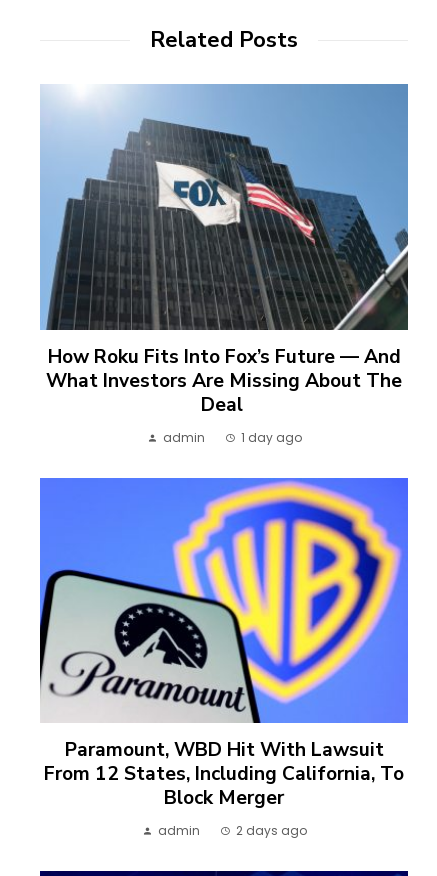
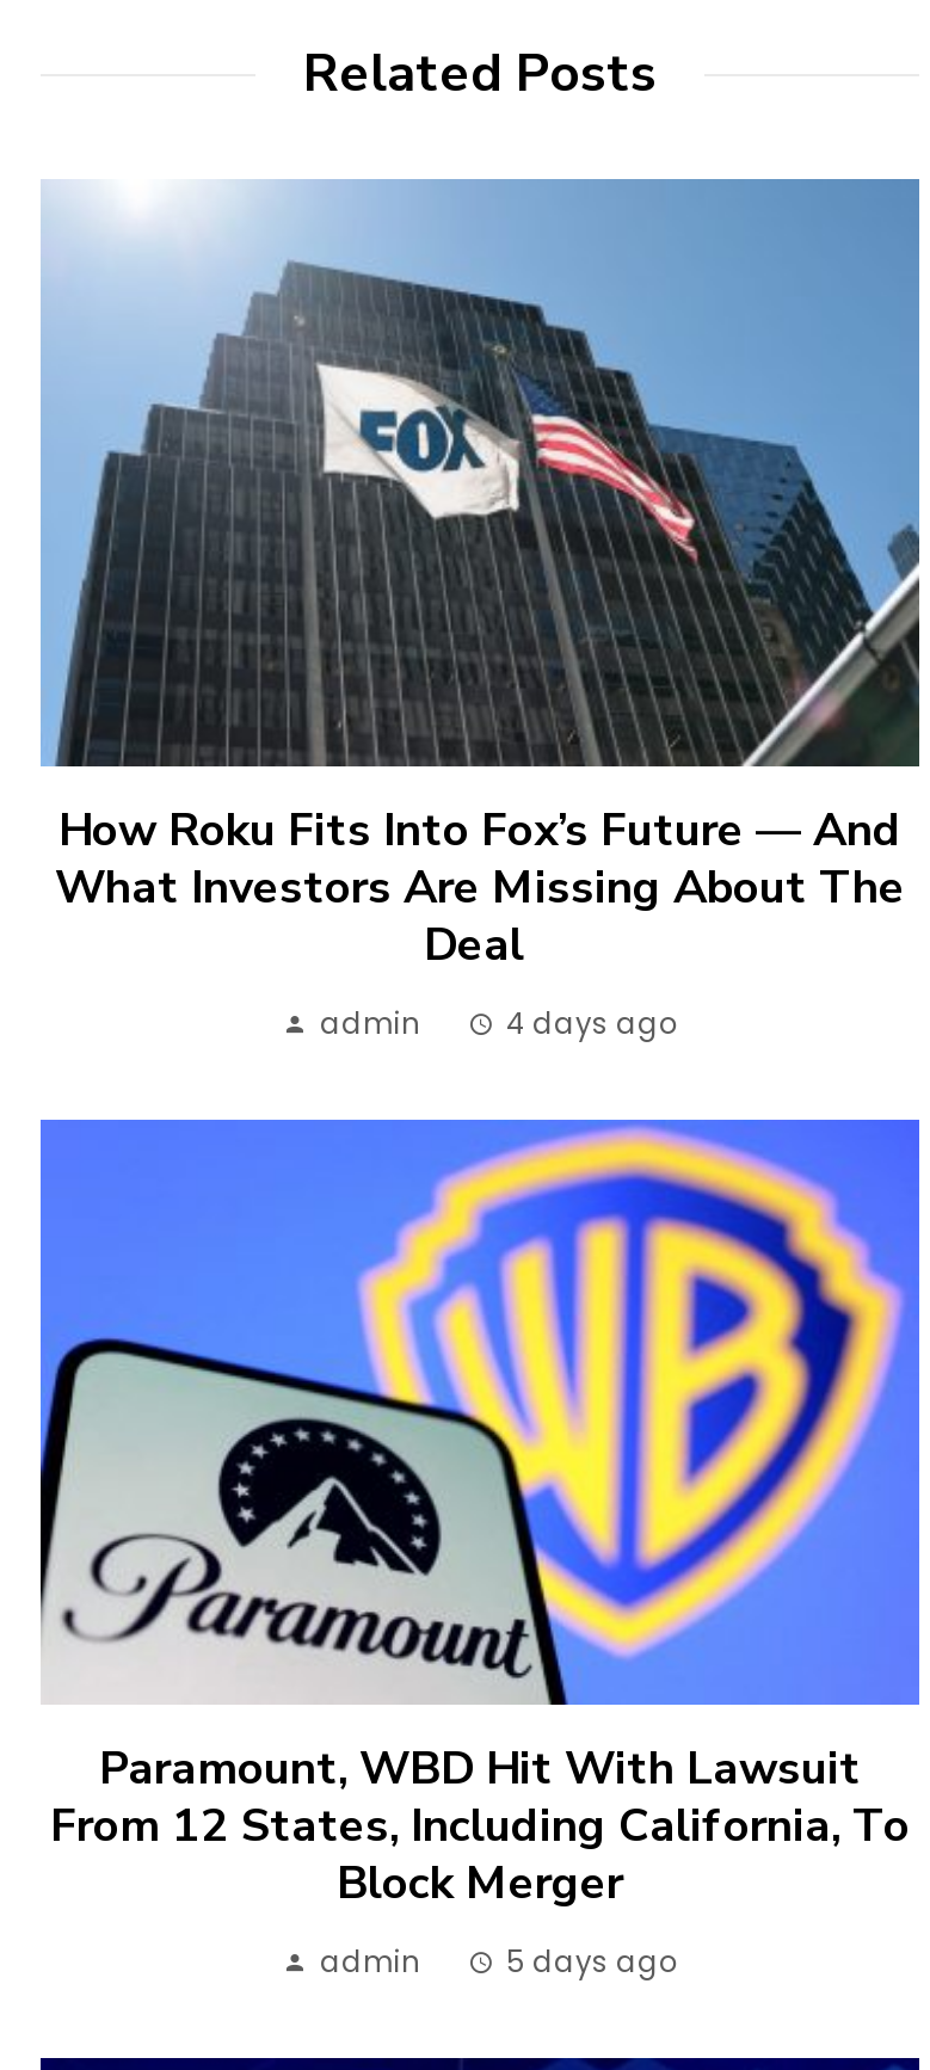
- 1 day ago
+ 4 days ago

- 2 days ago
+ 5 days ago
